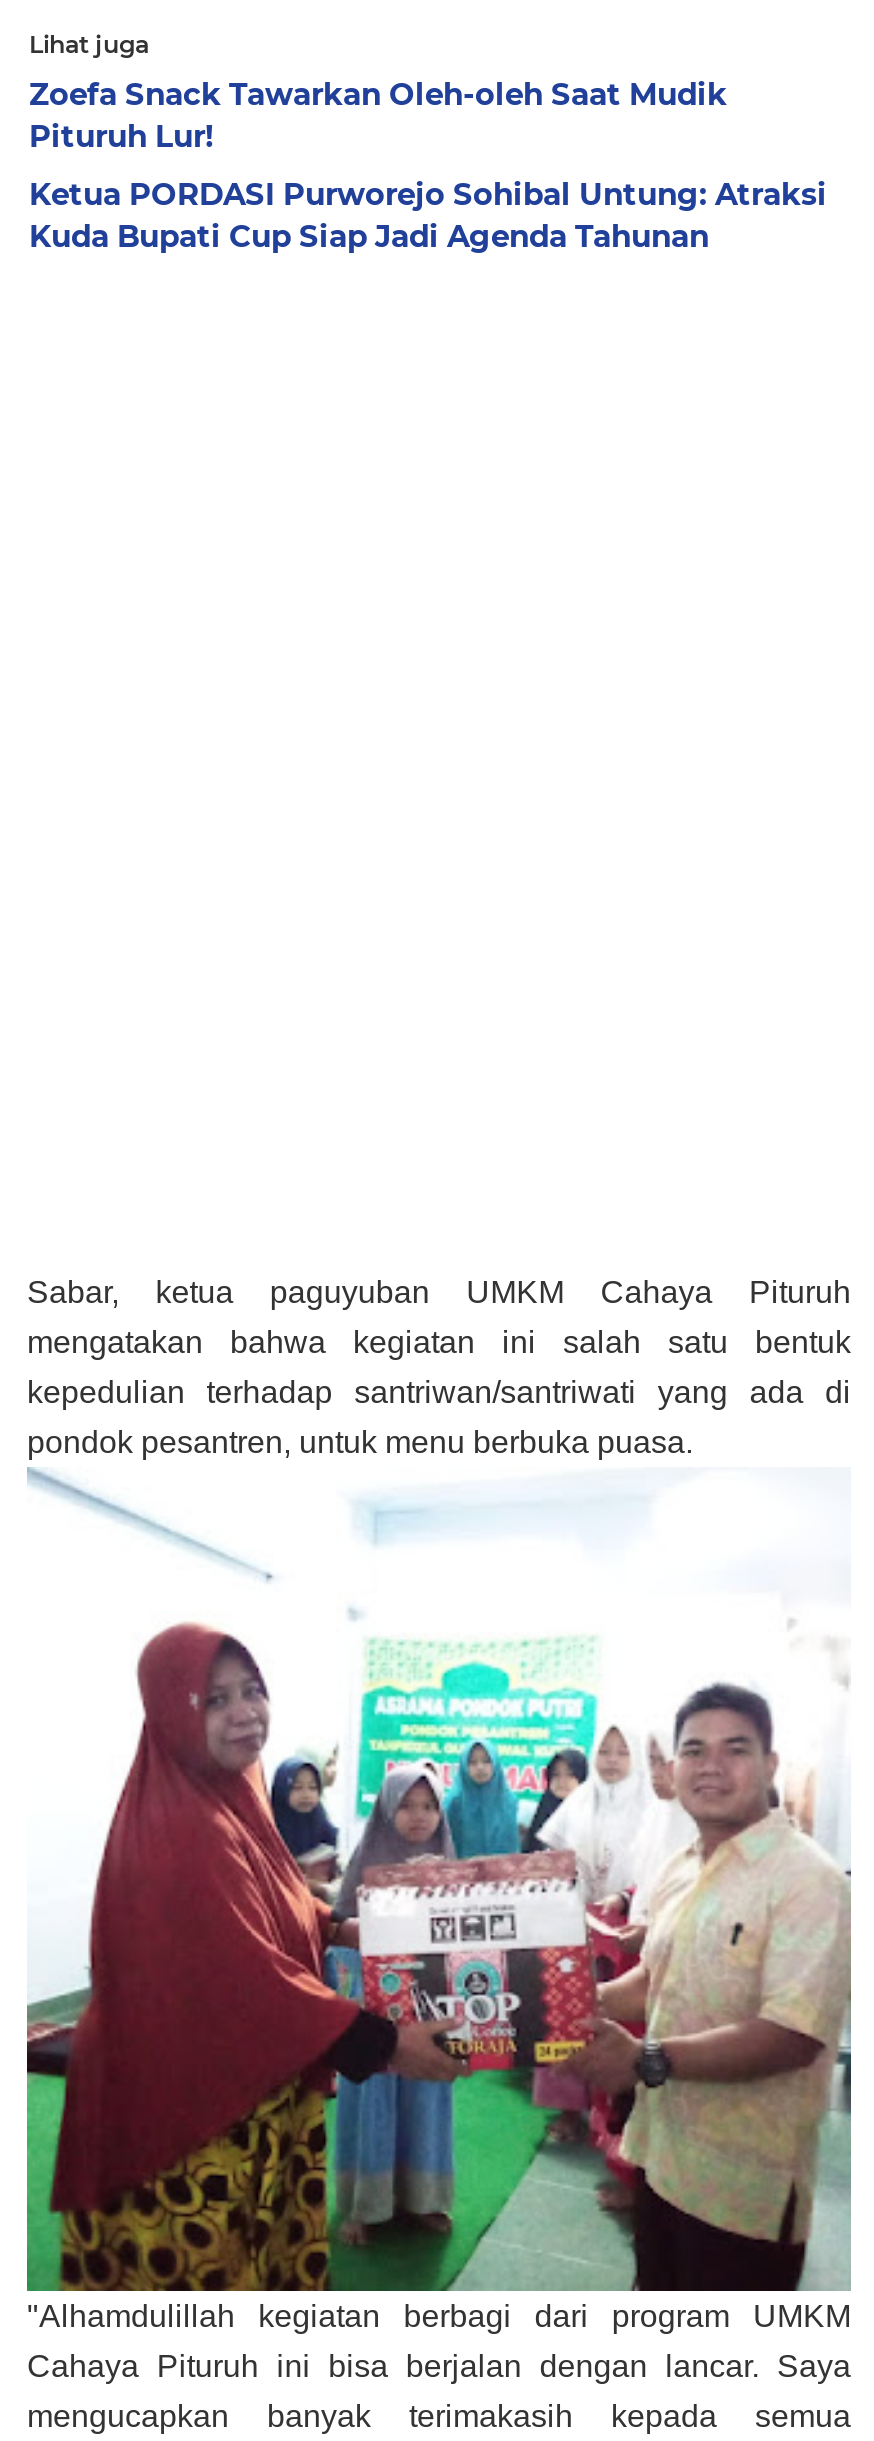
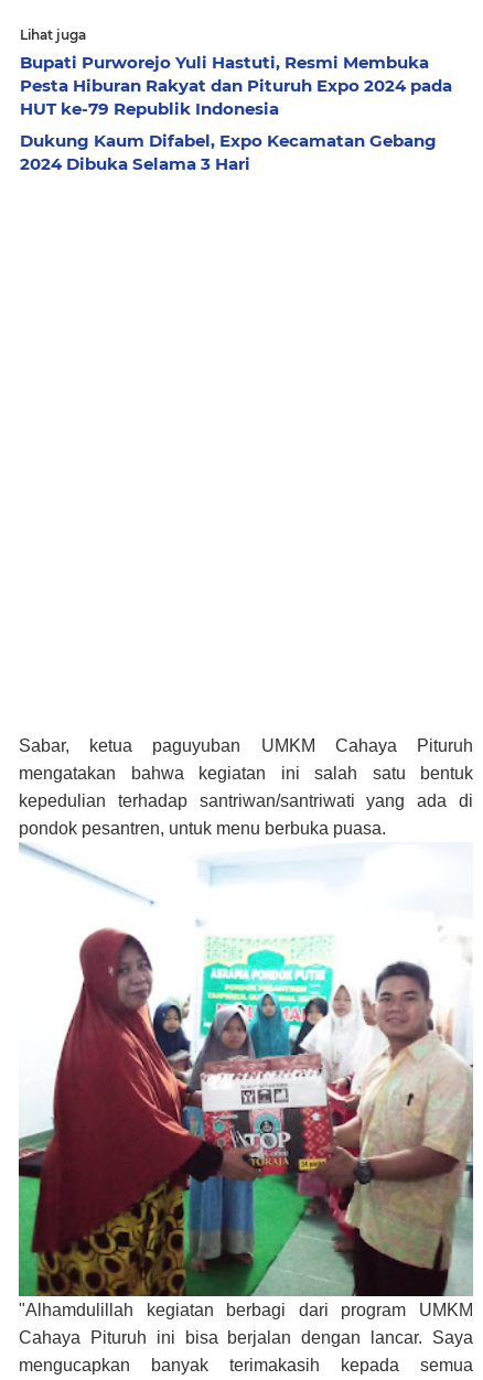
- Zoefa Snack Tawarkan Oleh-oleh Saat Mudik
- Pituruh Lur!
+ Bupati Purworejo Yuli Hastuti, Resmi Membuka
+ Pesta Hiburan Rakyat dan Pituruh Expo 2024 pada
+ HUT ke-79 Republik Indonesia

- Ketua PORDASI Purworejo Sohibal Untung: Atraksi
- Kuda Bupati Cup Siap Jadi Agenda Tahunan
+ Dukung Kaum Difabel, Expo Kecamatan Gebang
+ 2024 Dibuka Selama 3 Hari
